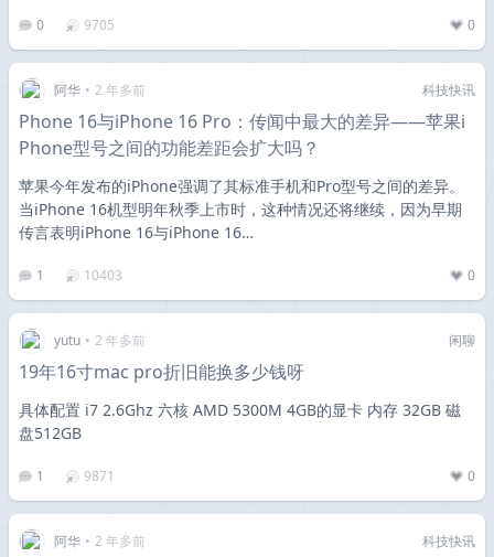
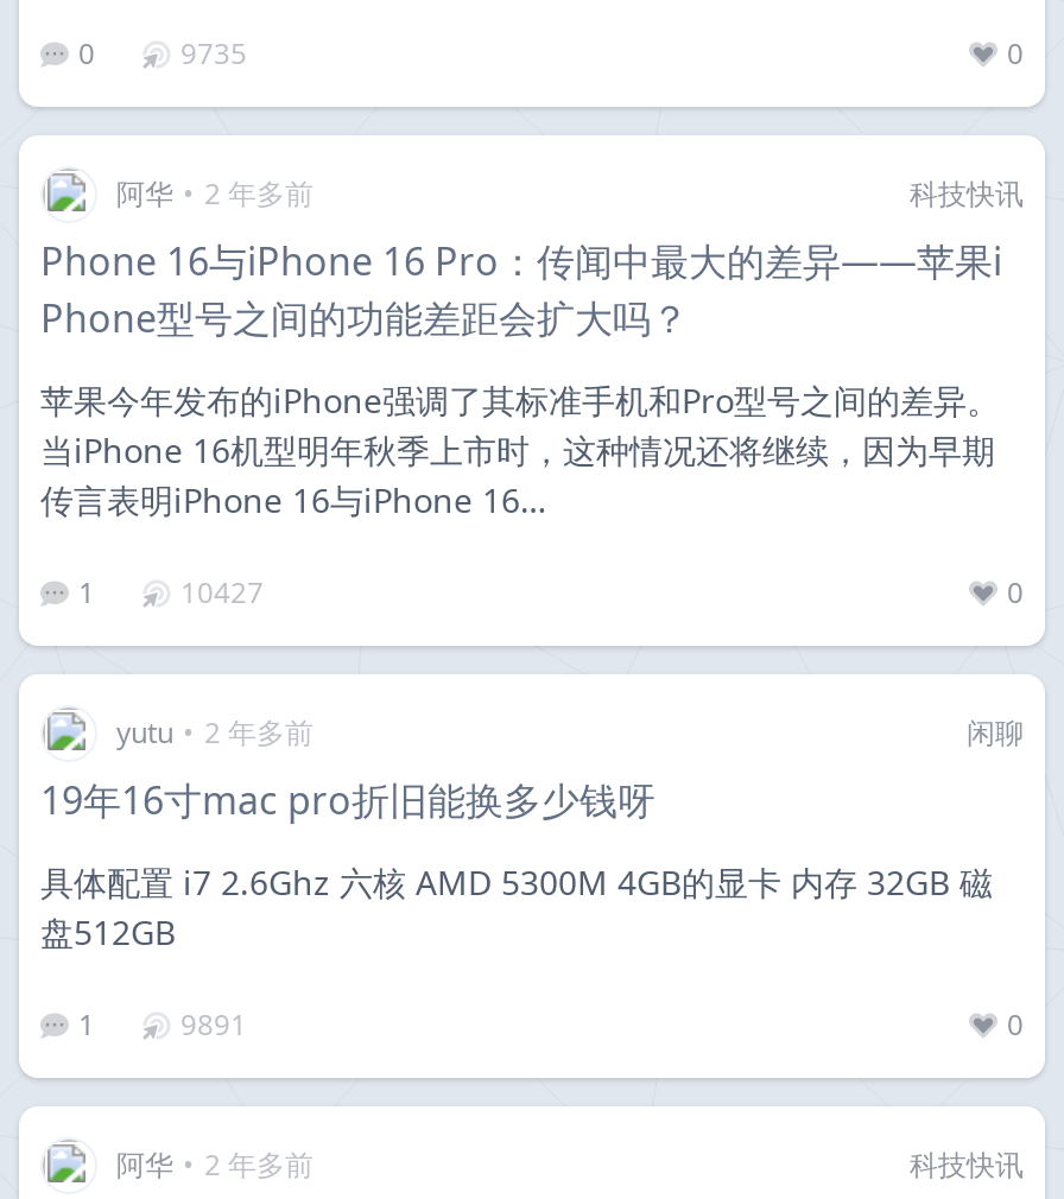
- 9705
+ 9735

- 10403
+ 10427

- 9871
+ 9891
